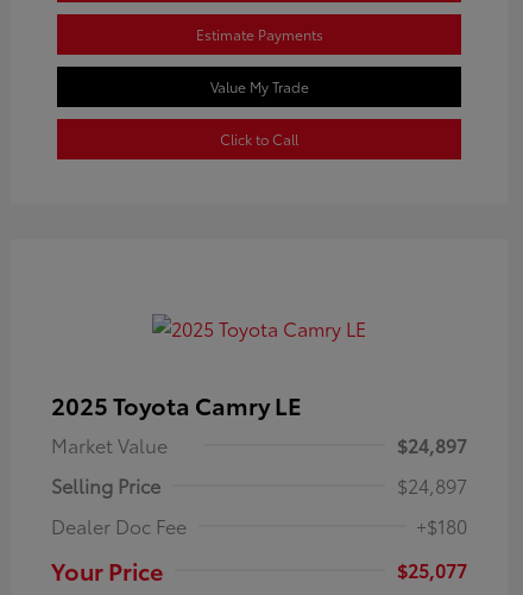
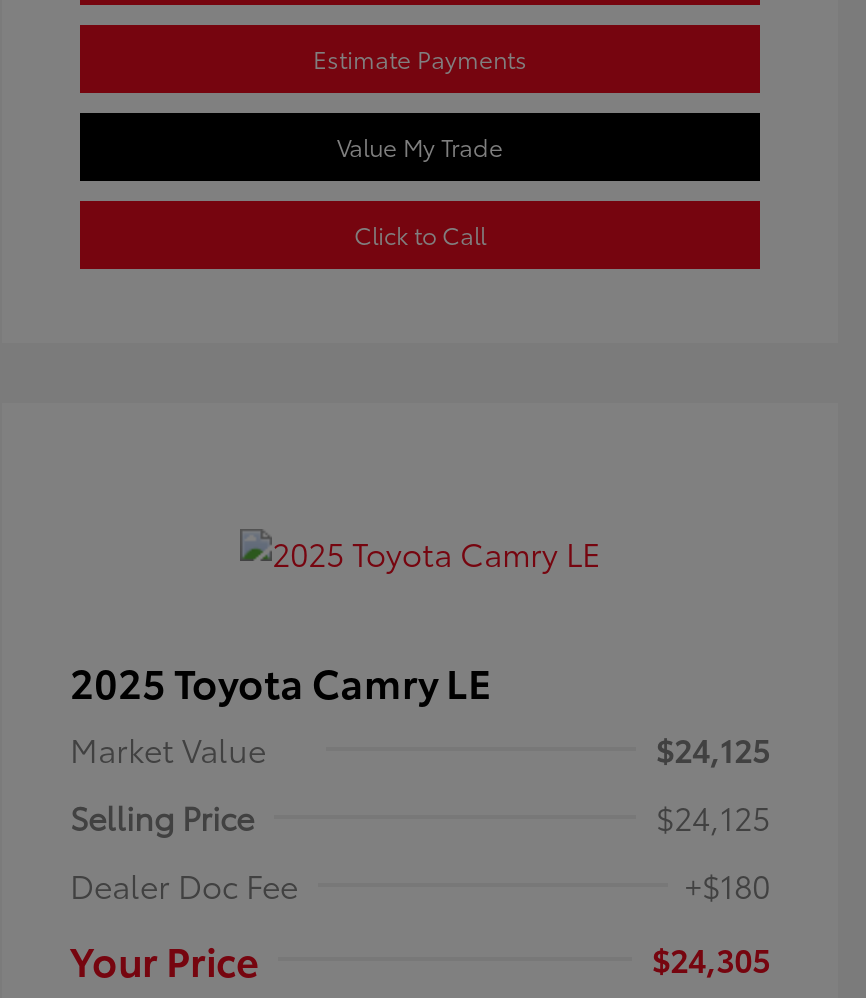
- $24,897
+ $24,125

- $24,897
+ $24,125

- $25,077
+ $24,305
